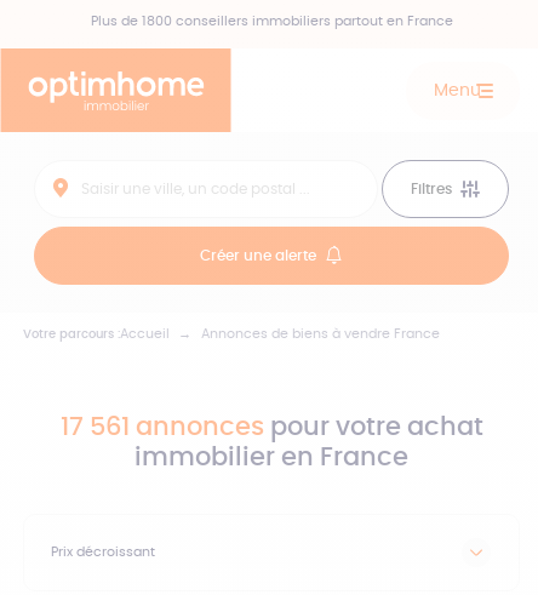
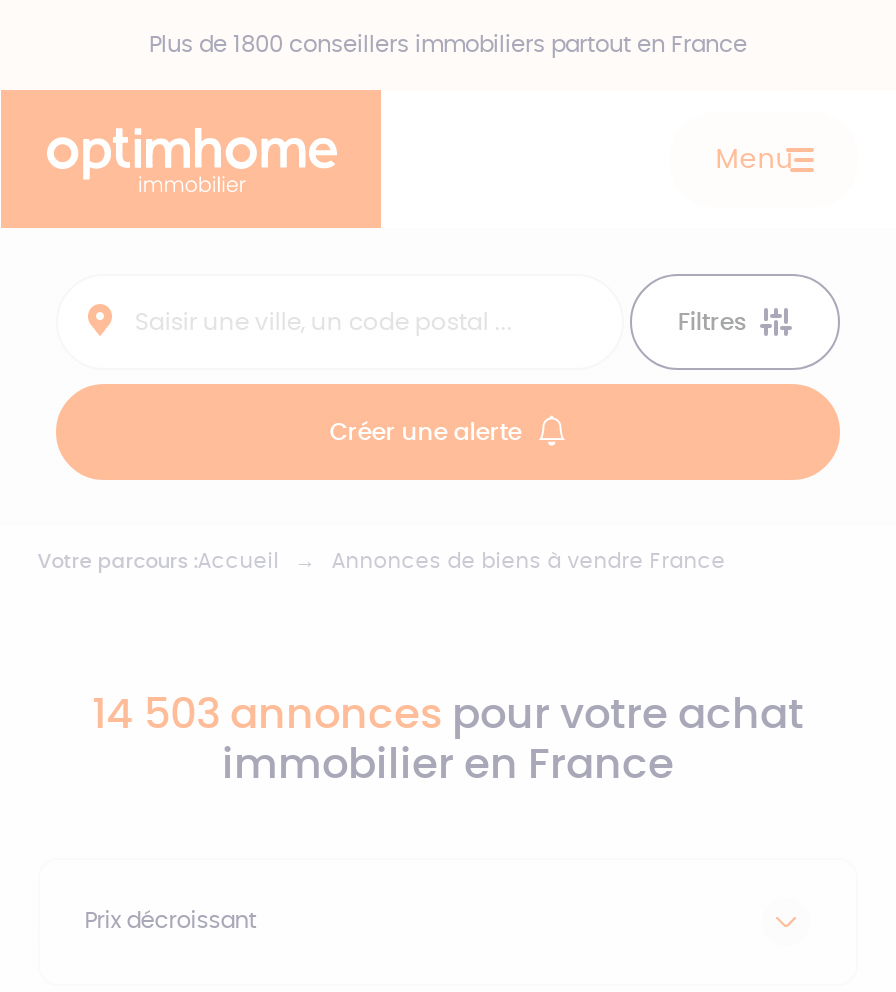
- 17 561 annonces pour votre achat
+ 14 503 annonces pour votre achat
